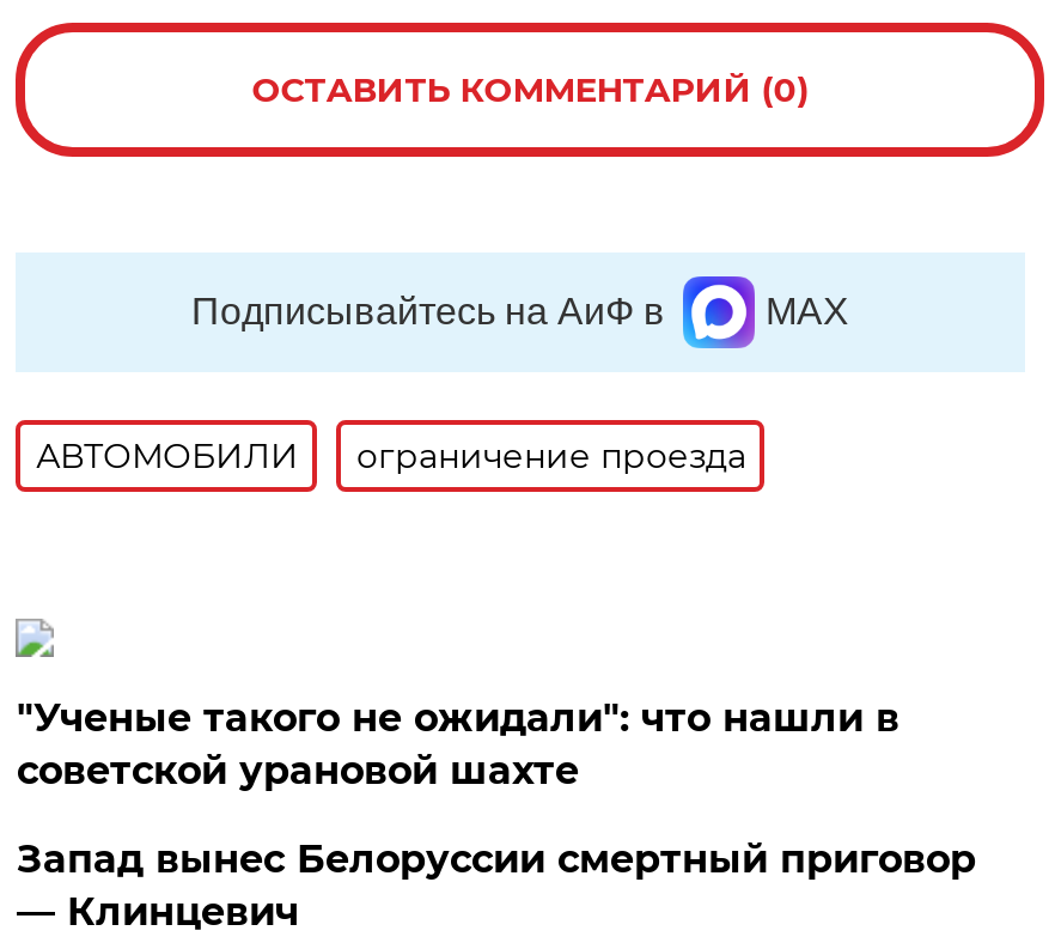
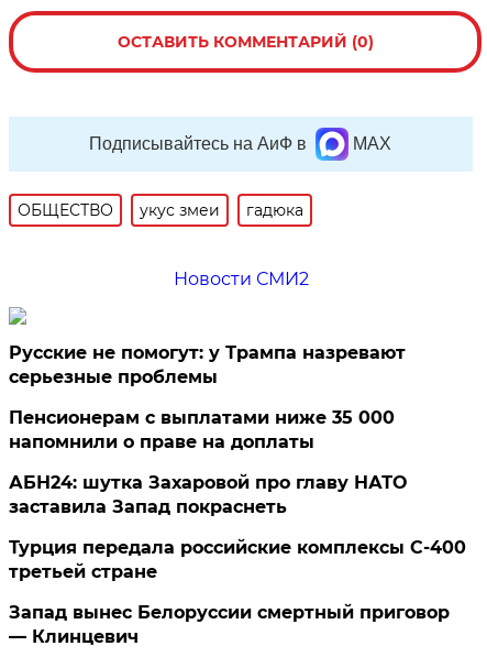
- АВТОМОБИЛИ
- ограничение проезда
+ ОБЩЕСТВО
+ укус змеи
+ гадюка
+ Новости СМИ2

- "Ученые такого не ожидали": что нашли в
- советской урановой шахте
+ Русские не помогут: у Трампа назревают
+ серьезные проблемы
+ Пенсионерам с выплатами ниже 35 000
+ напомнили о праве на доплаты
+ АБН24: шутка Захаровой про главу НАТО
+ заставила Запад покраснеть
+ Турция передала российские комплексы С-400
+ третьей стране
